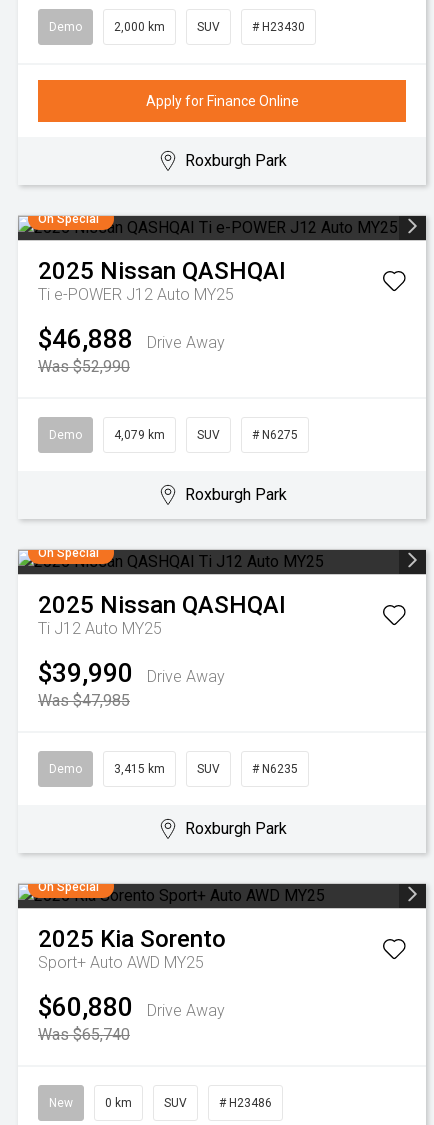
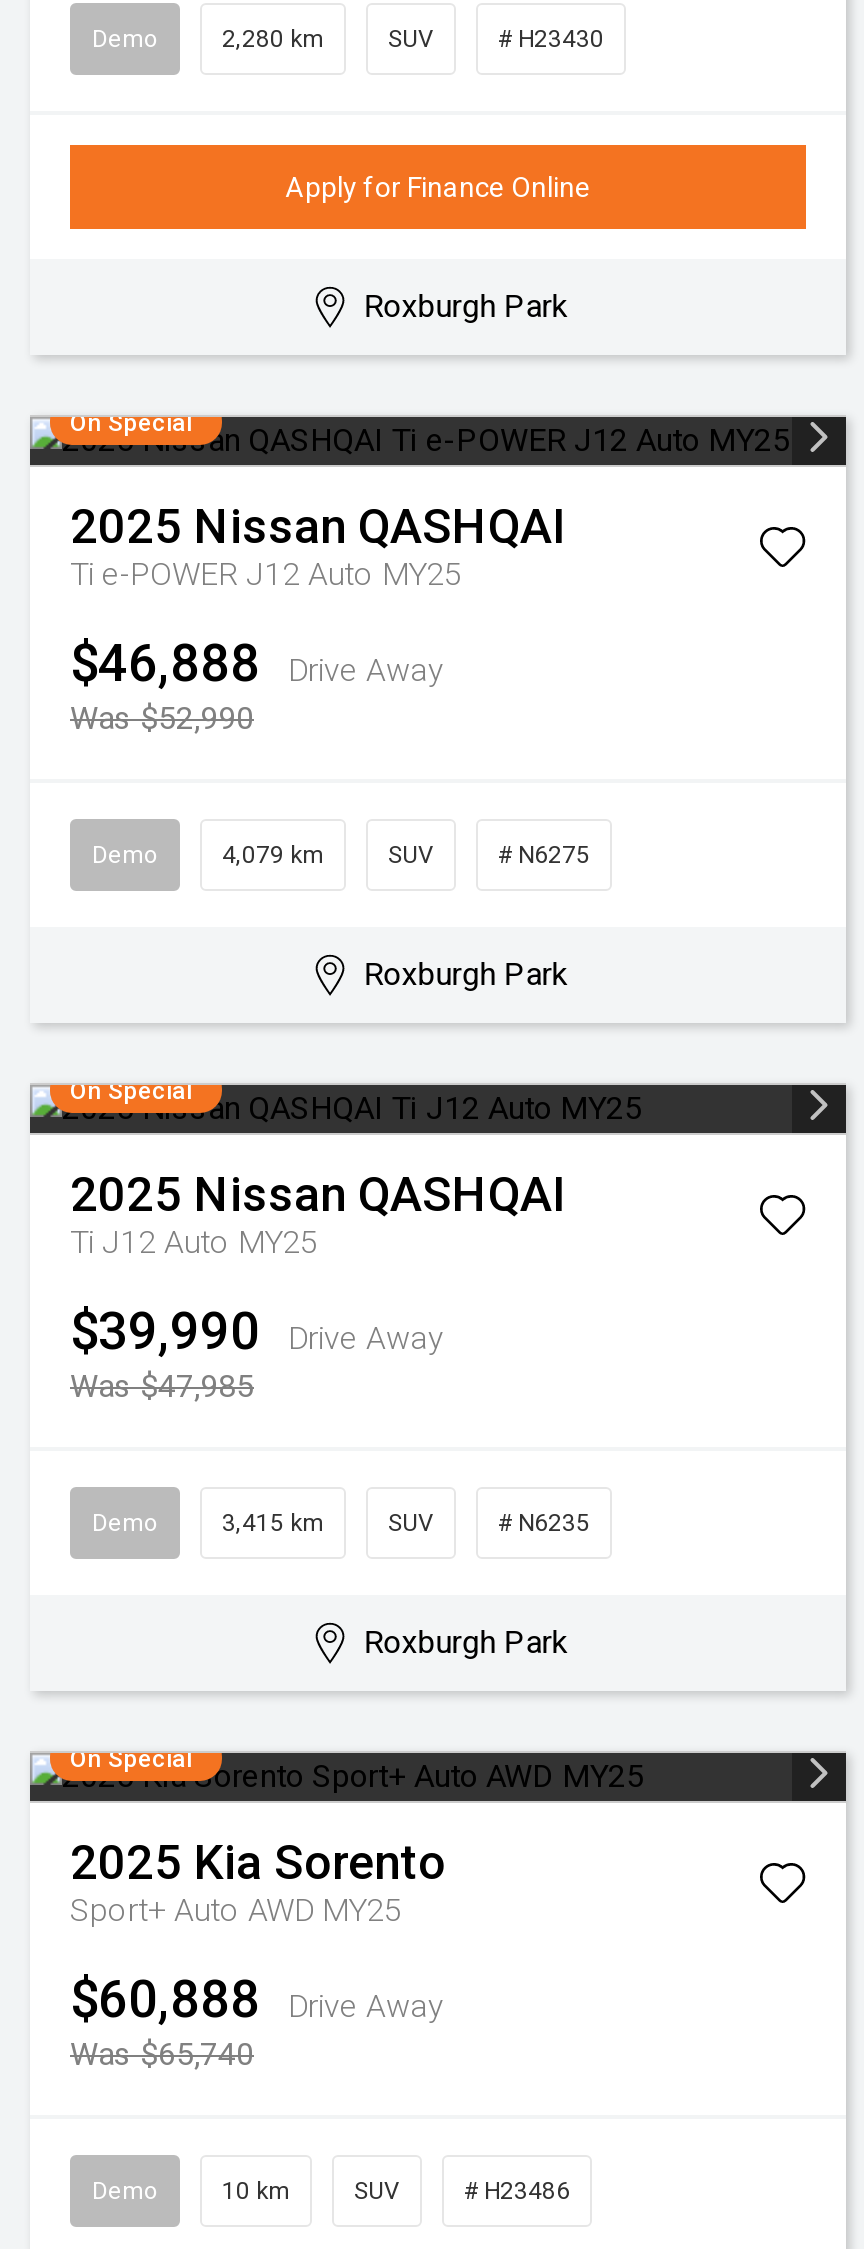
- 2,000 km
+ 2,280 km

- $60,880 Drive Away
+ $60,888 Drive Away

- New
- 0 km
+ Demo
+ 10 km
